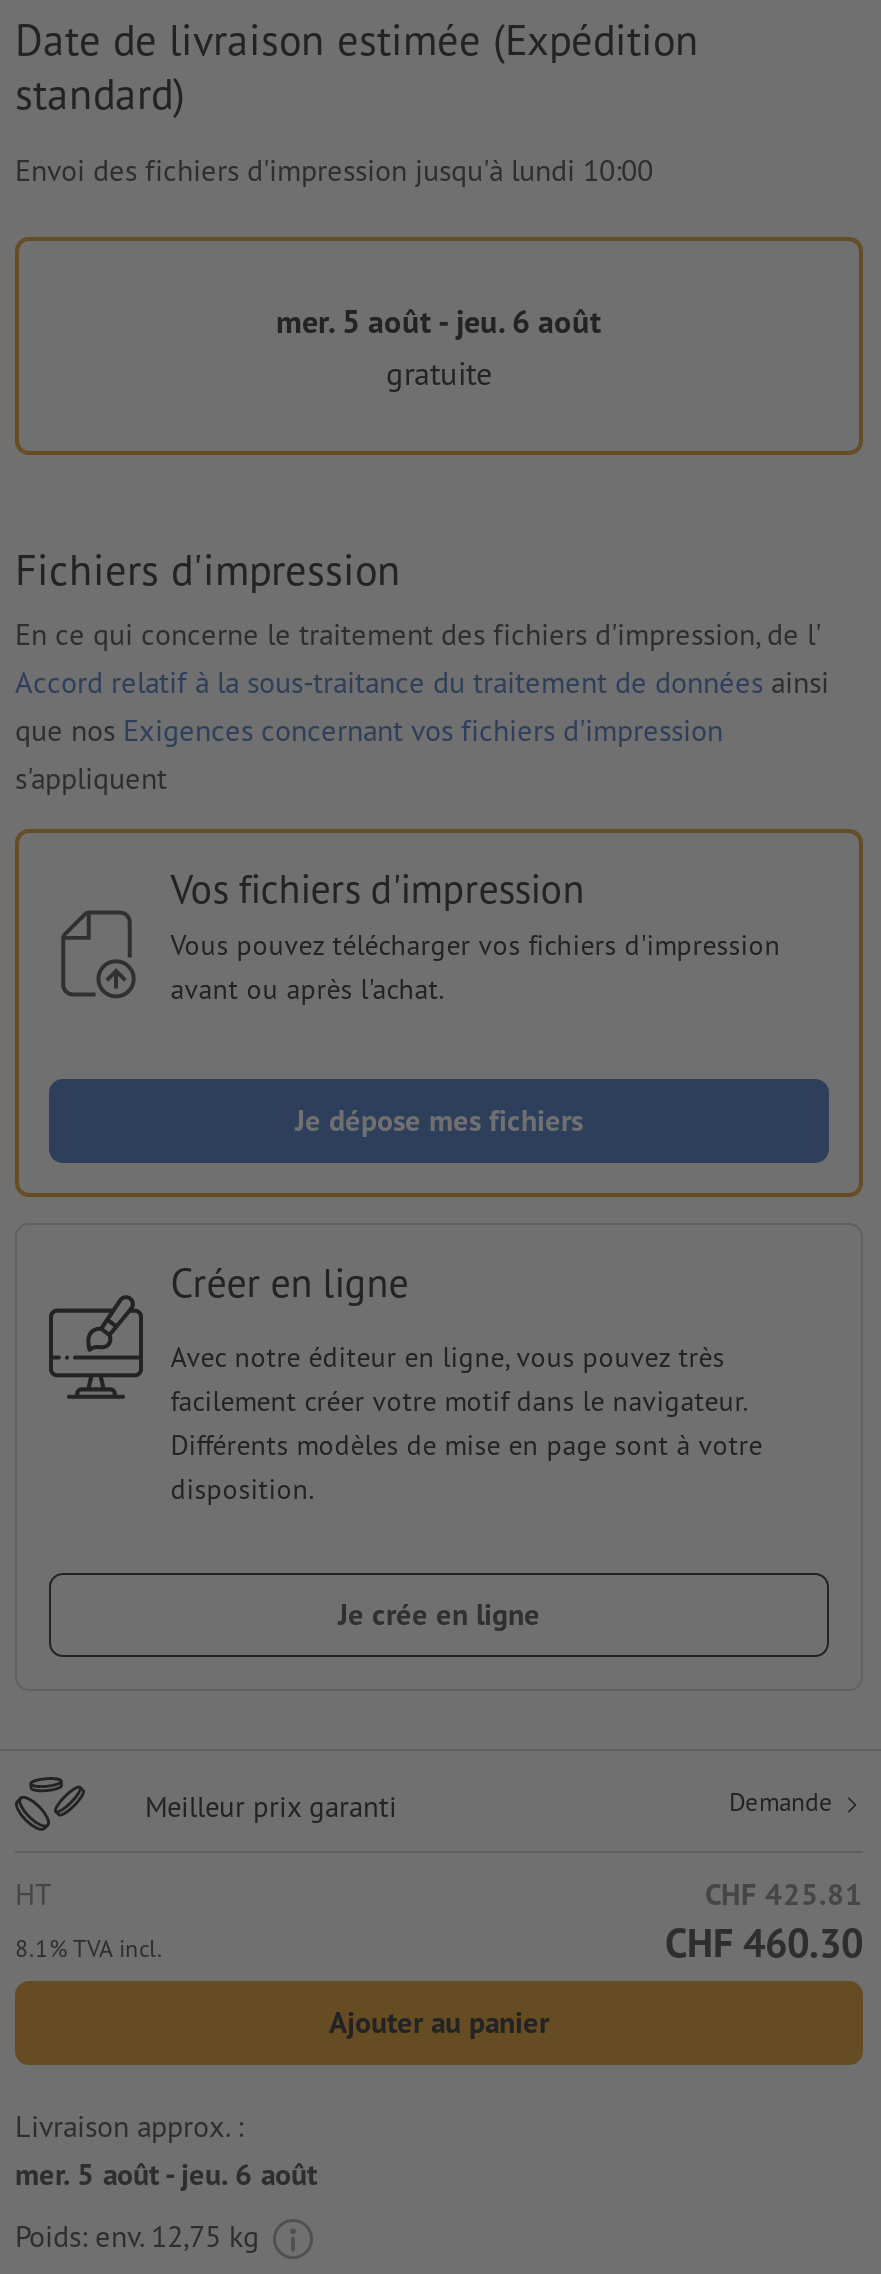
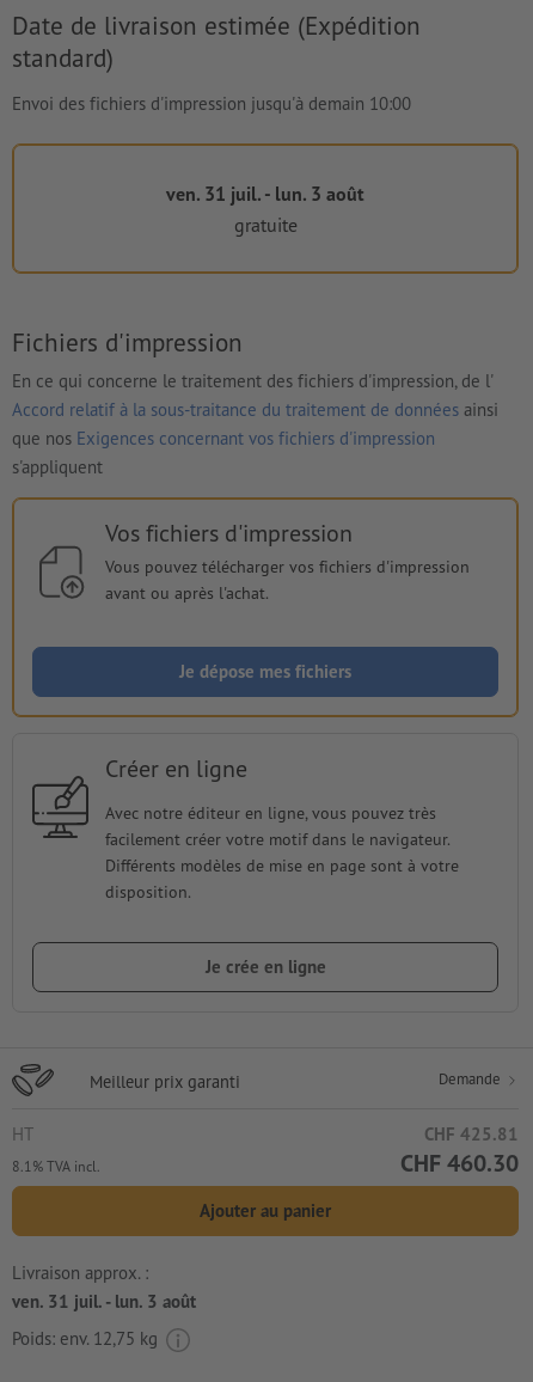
- Envoi des fichiers d'impression jusqu'à lundi 10:00
+ Envoi des fichiers d'impression jusqu'à demain 10:00

- mer. 5 août - jeu. 6 août
+ ven. 31 juil. - lun. 3 août

- mer. 5 août - jeu. 6 août
+ ven. 31 juil. - lun. 3 août
